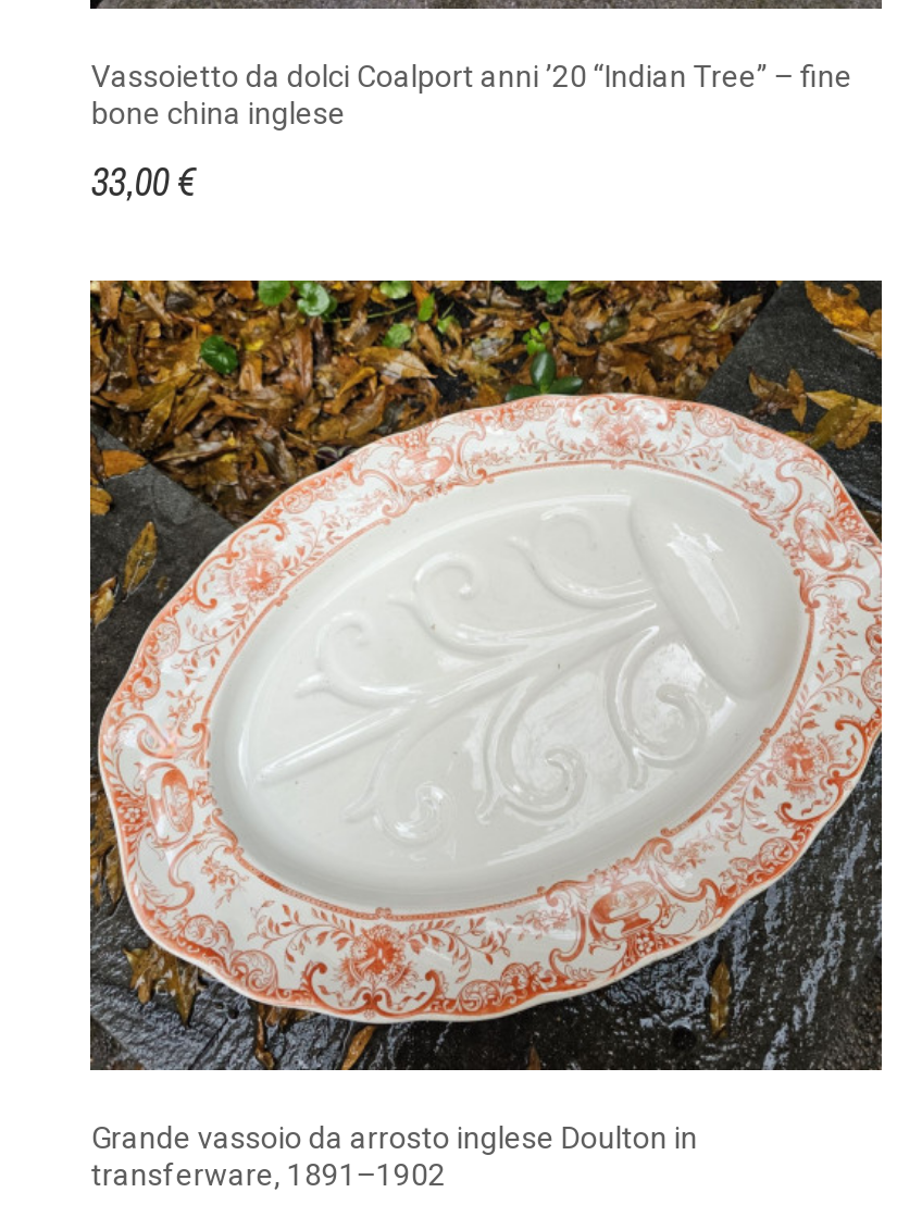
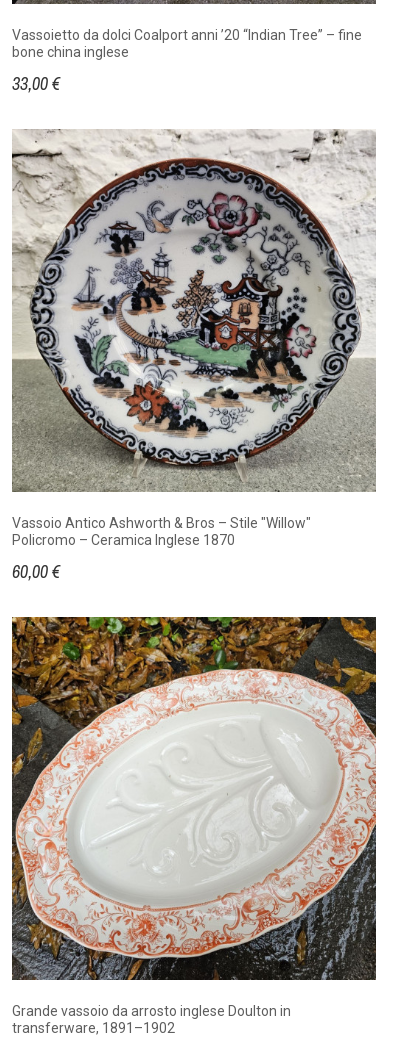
+ [image]
+ Vassoio Antico Ashworth & Bros – Stile "Willow"
+ Policromo – Ceramica Inglese 1870
+ 60,00 €
